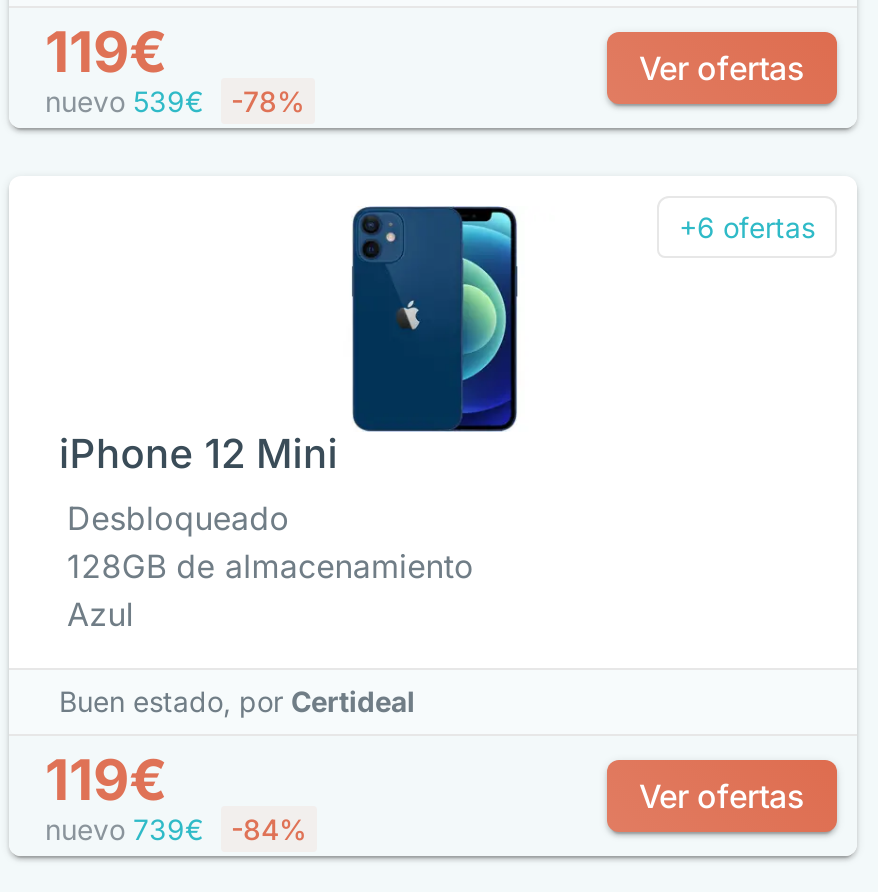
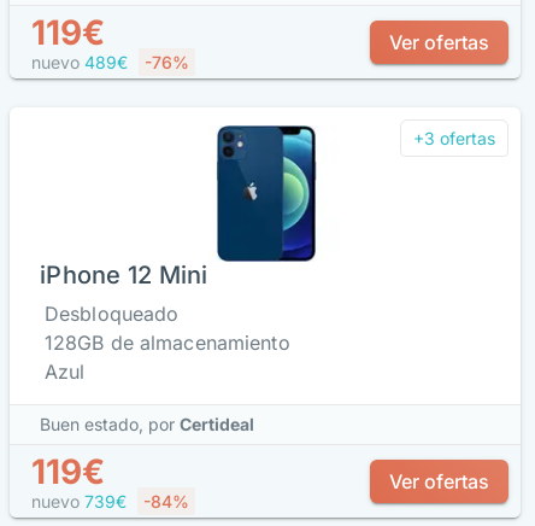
- nuevo 539€
+ nuevo 489€

- -78%
+ -76%

- +6 ofertas
+ +3 ofertas
